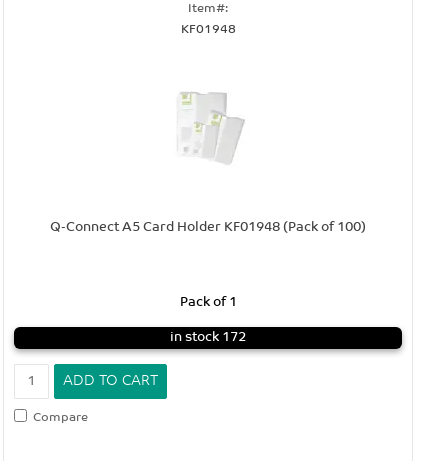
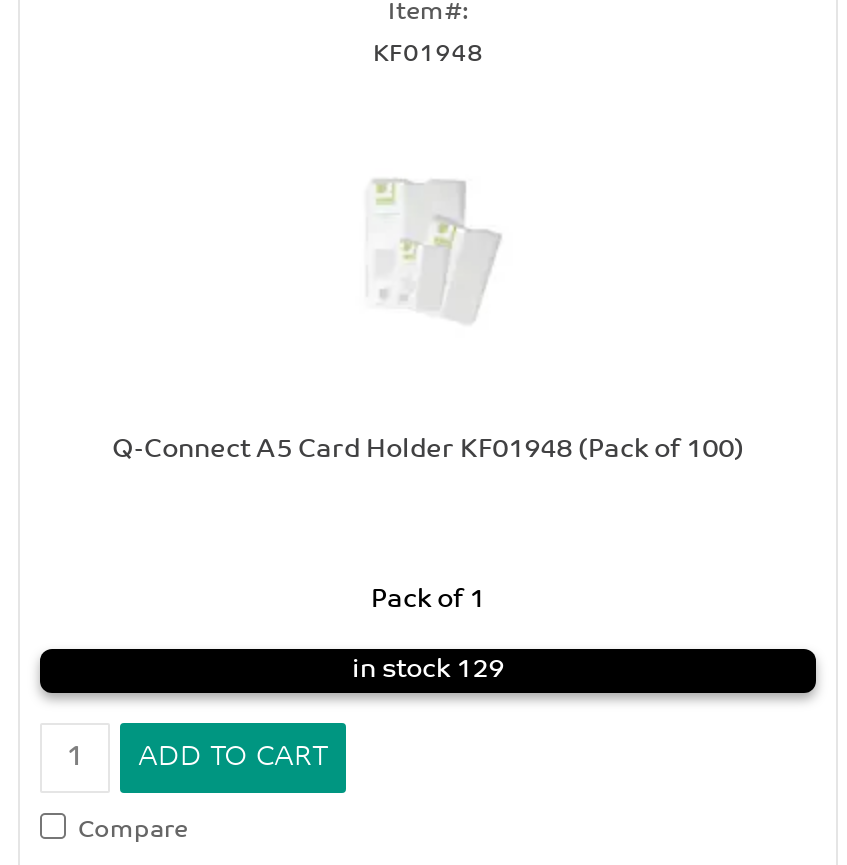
- in stock 172
+ in stock 129
